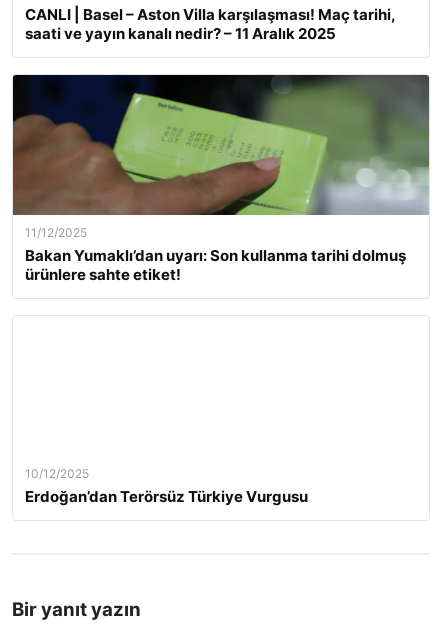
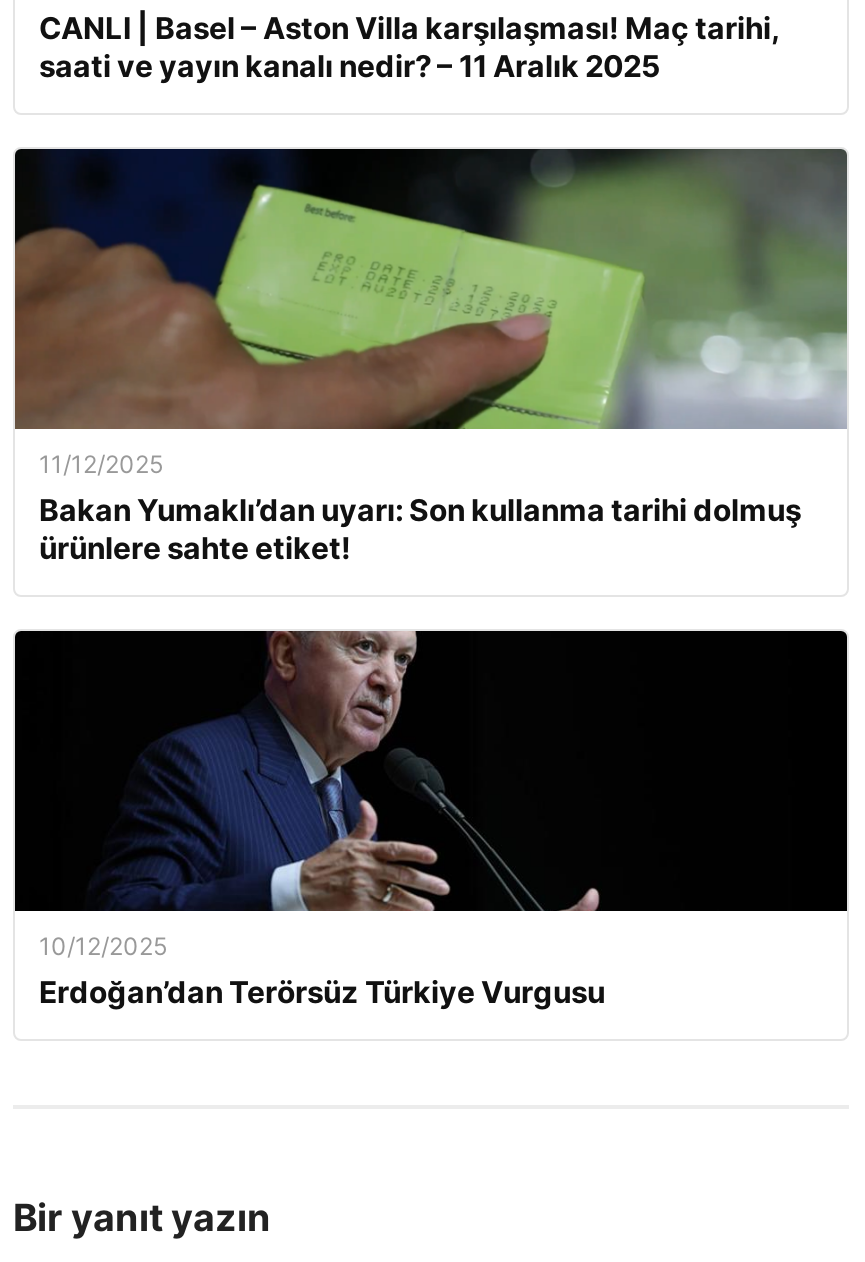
+ [image]
